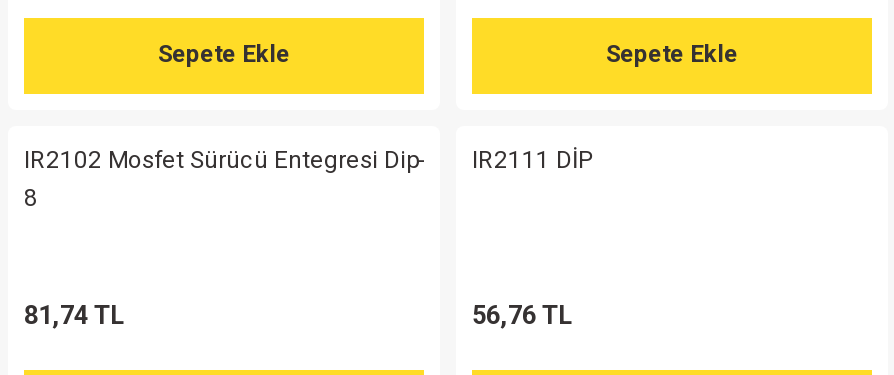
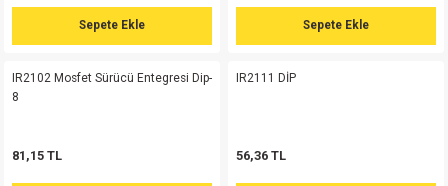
- 81,74 TL
+ 81,15 TL

- 56,76 TL
+ 56,36 TL
